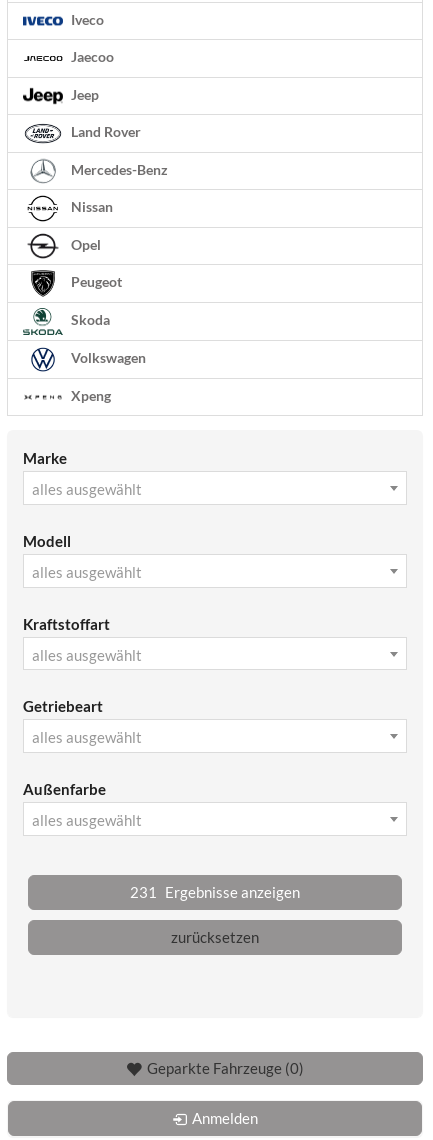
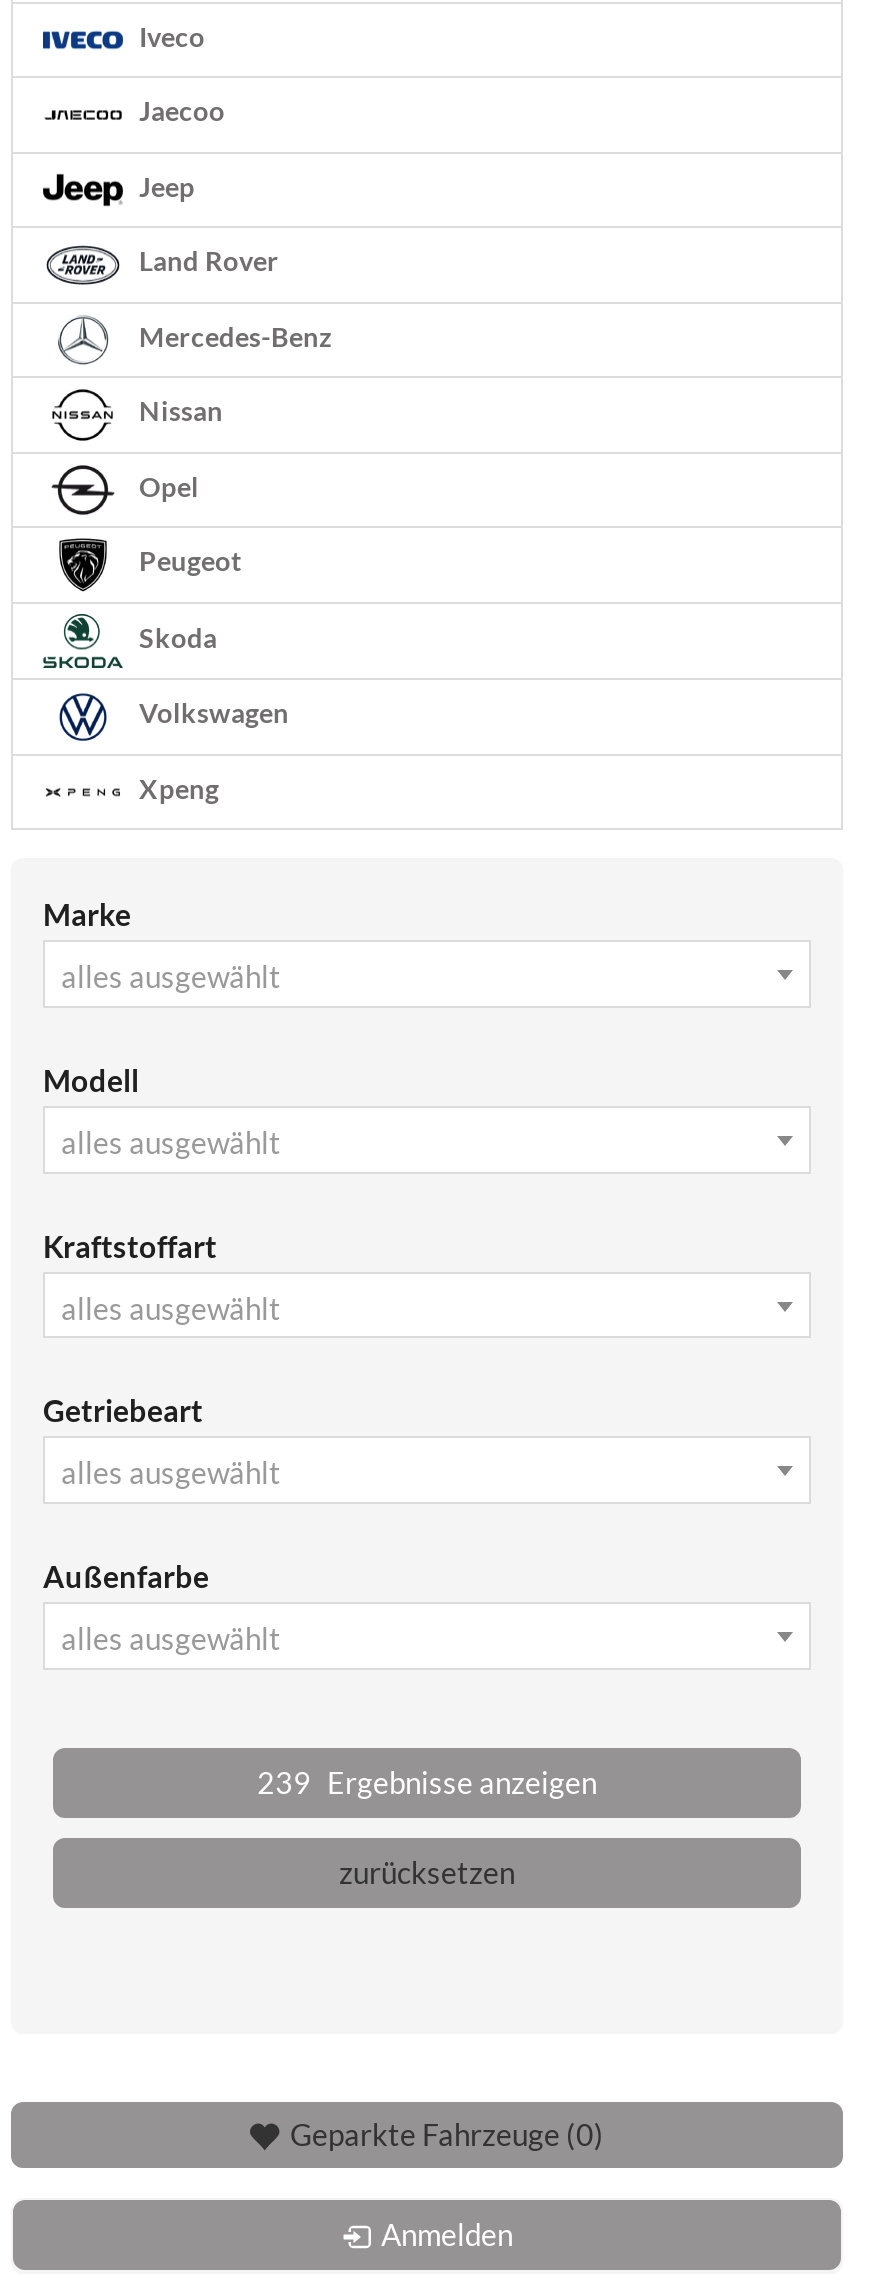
- 231 Ergebnisse anzeigen
+ 239 Ergebnisse anzeigen
